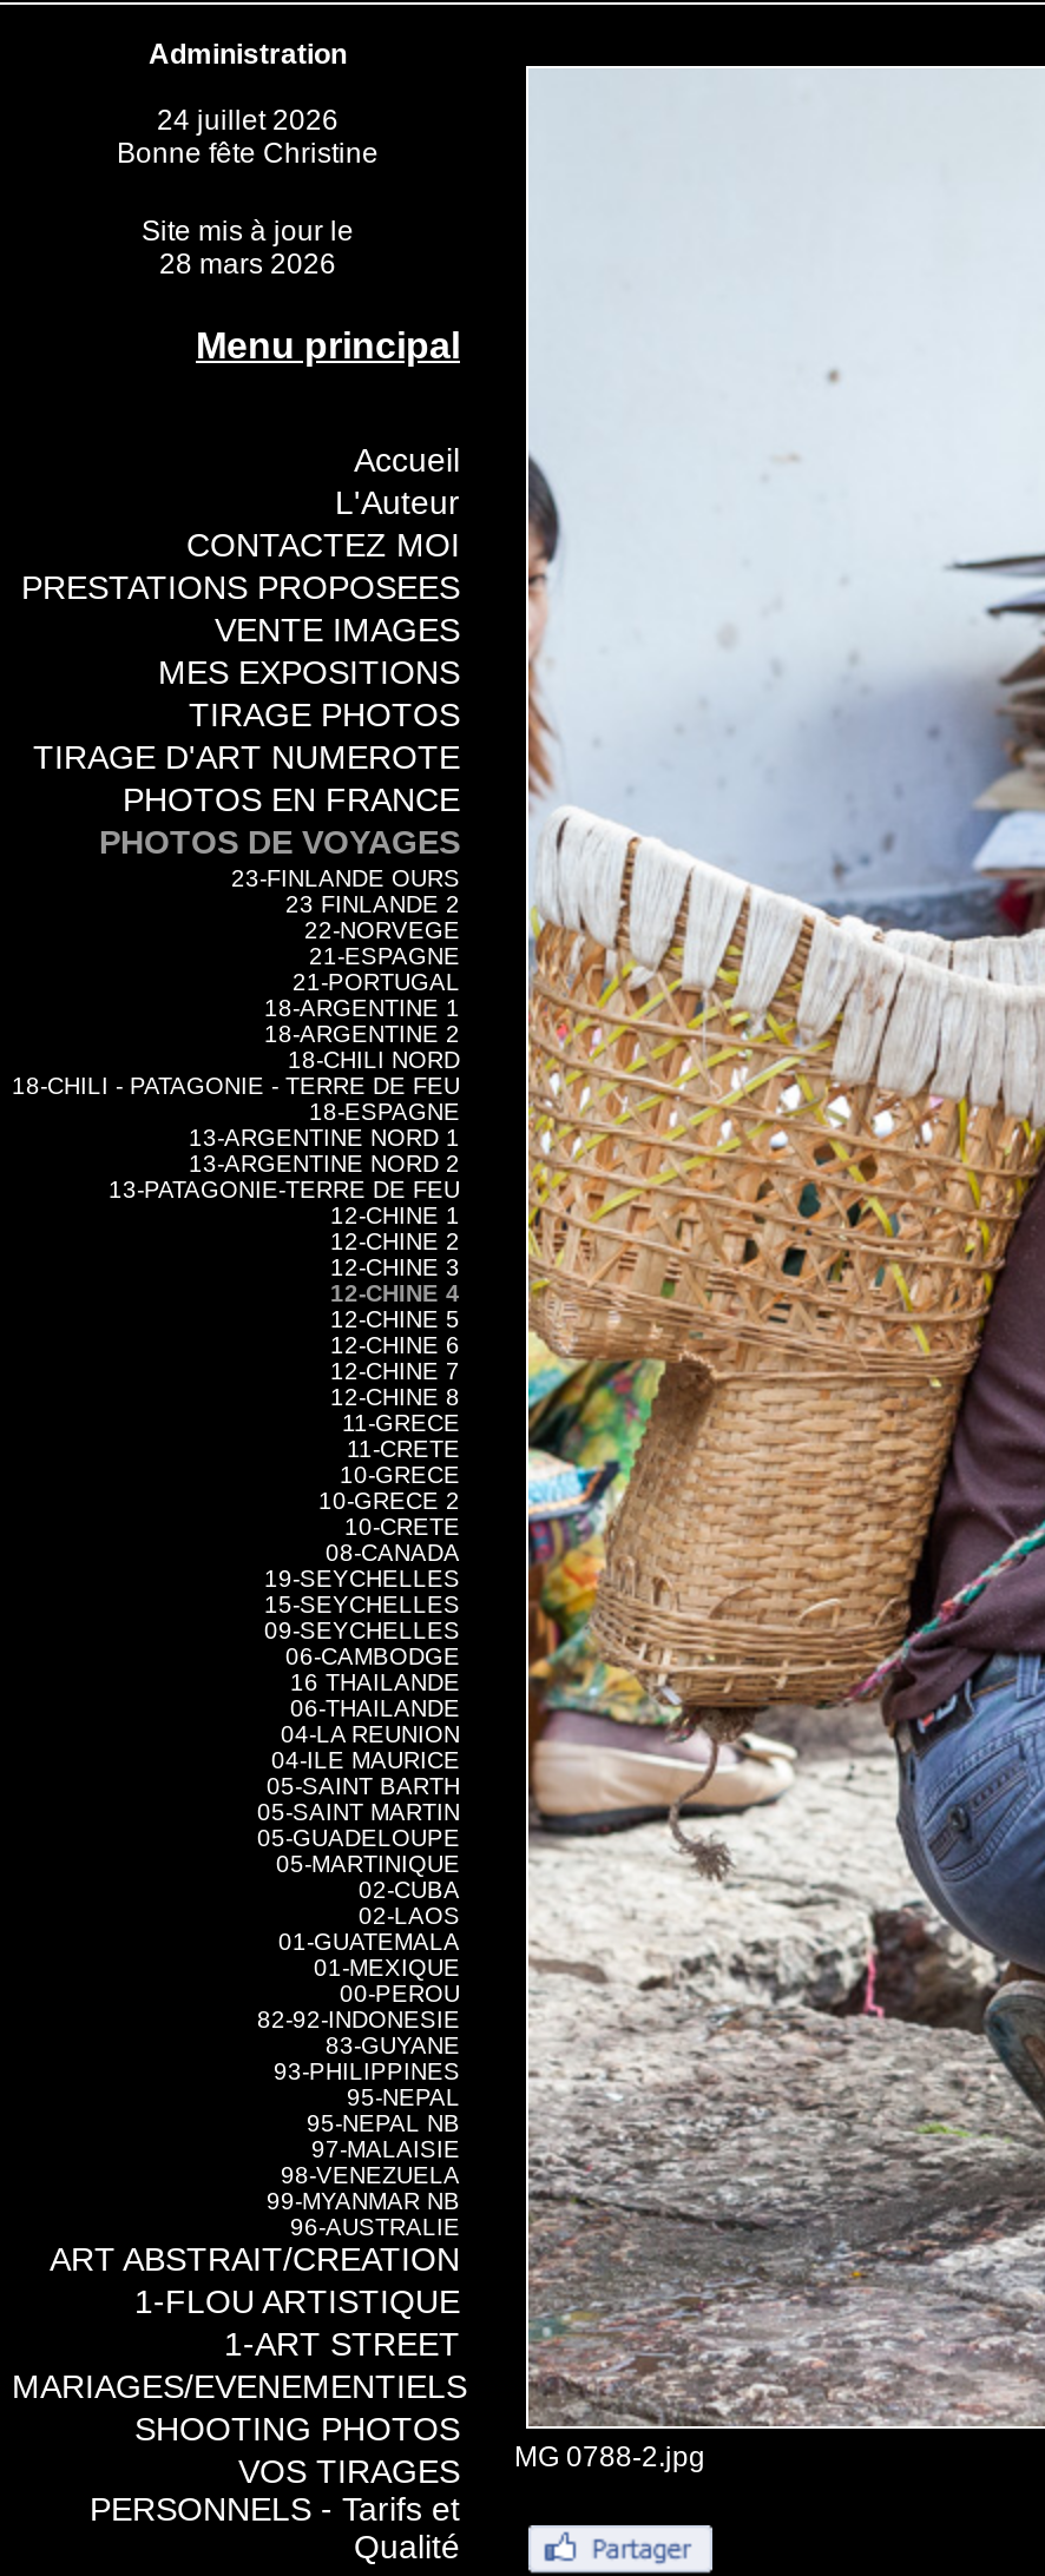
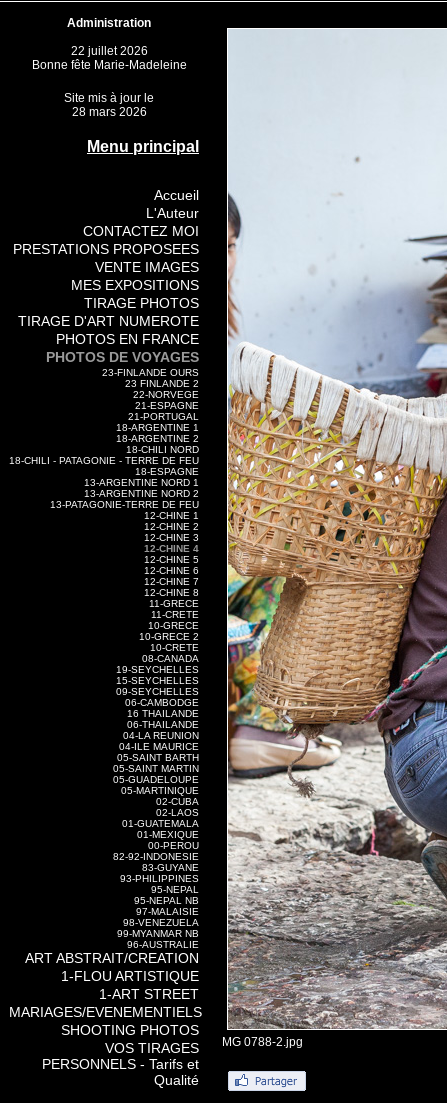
- 24 juillet 2026
+ 22 juillet 2026

- Bonne fête Christine
+ Bonne fête Marie-Madeleine
